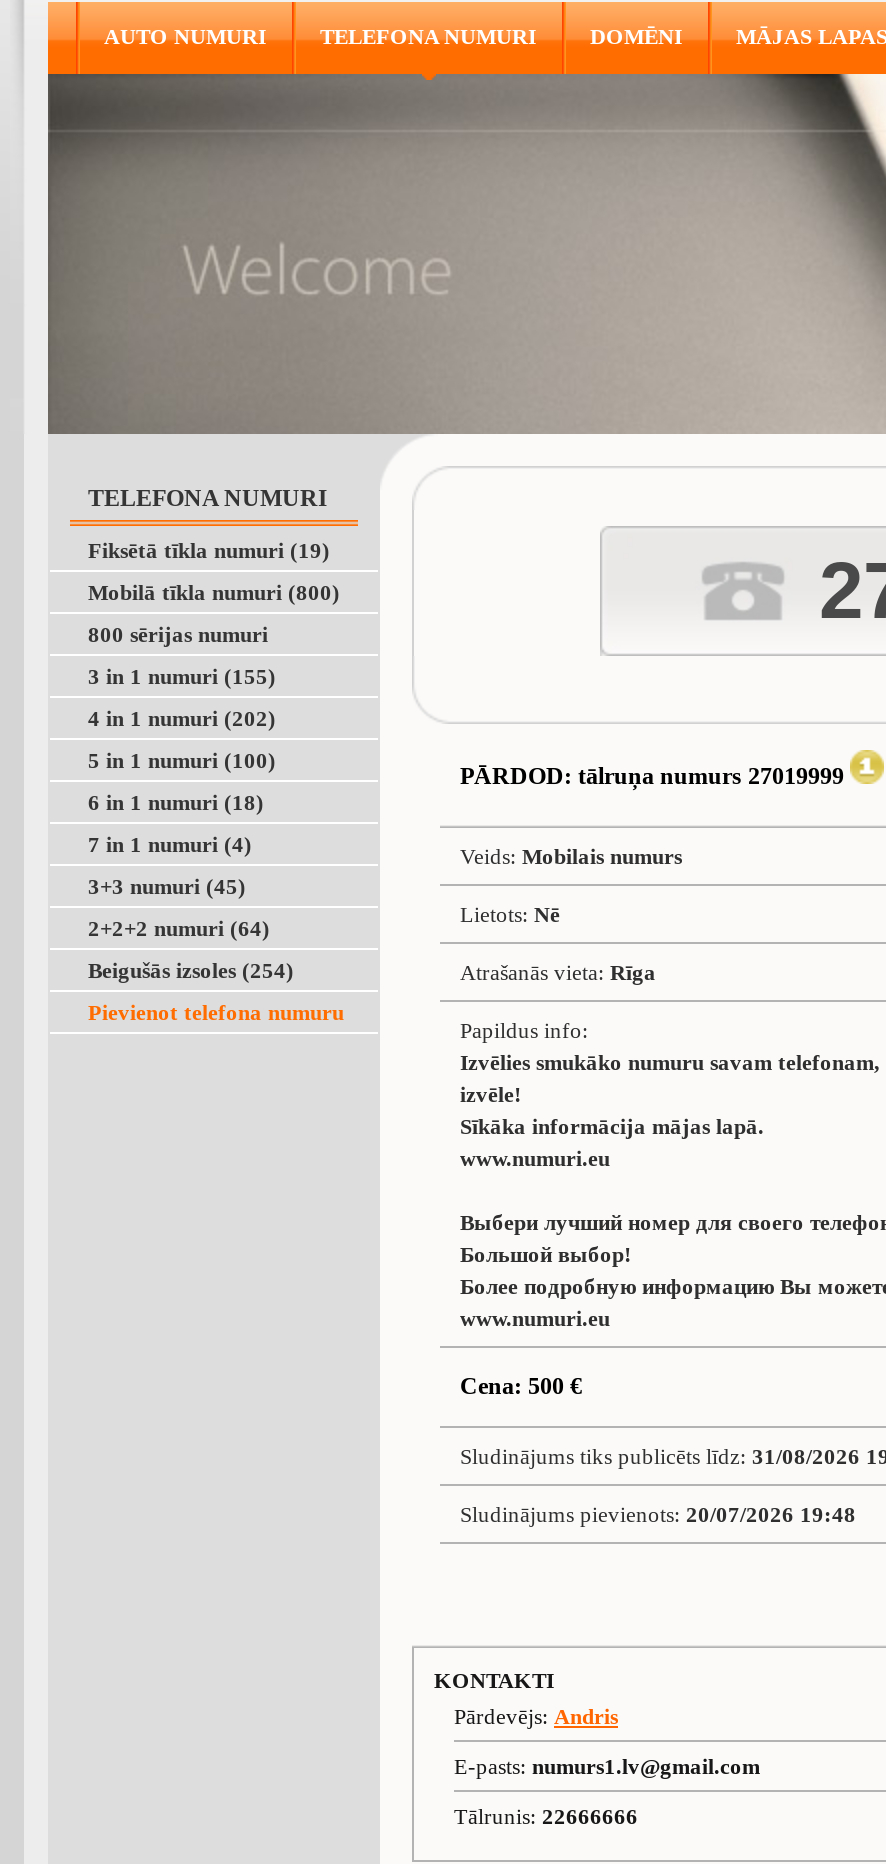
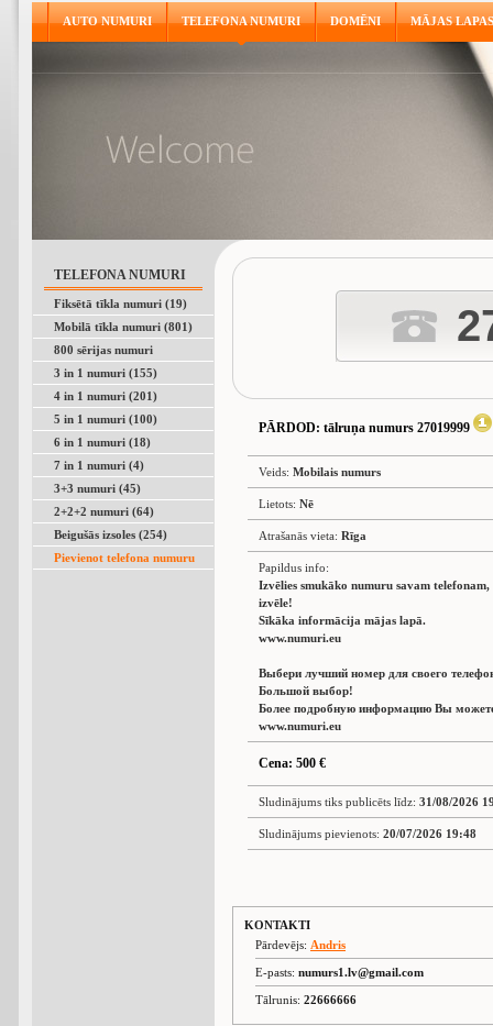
- Mobilā tīkla numuri (800)
+ Mobilā tīkla numuri (801)

- 4 in 1 numuri (202)
+ 4 in 1 numuri (201)
